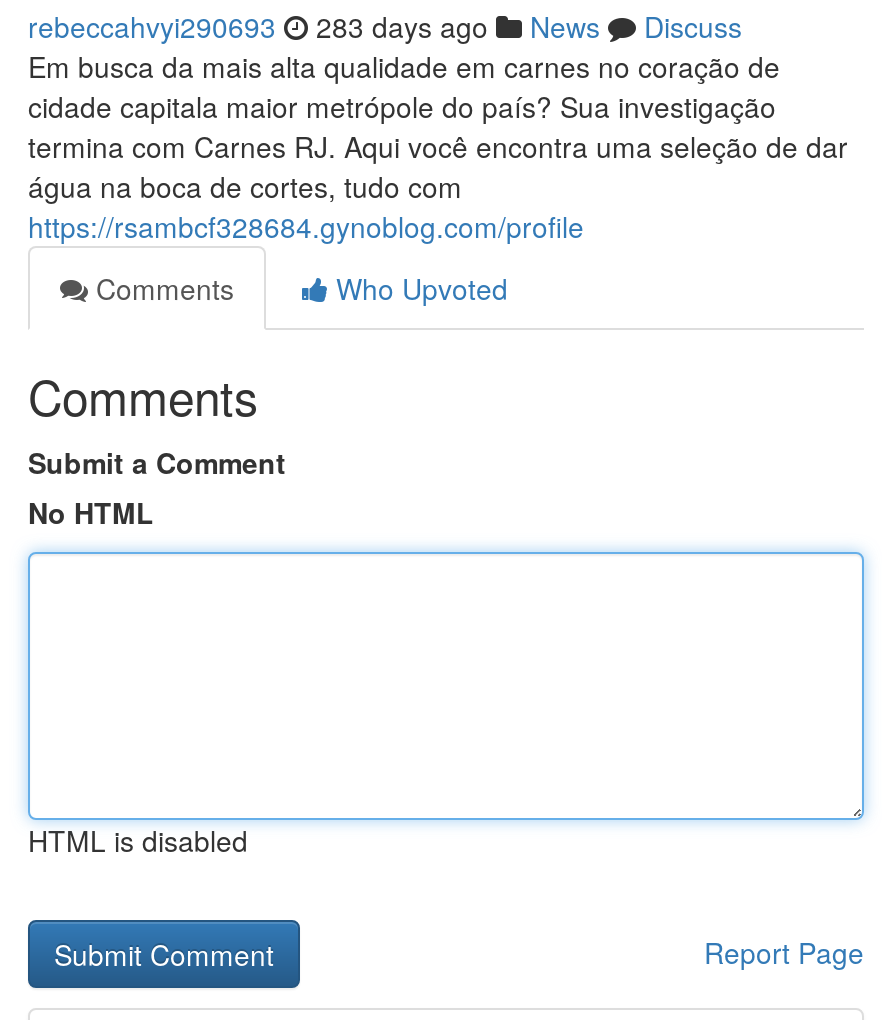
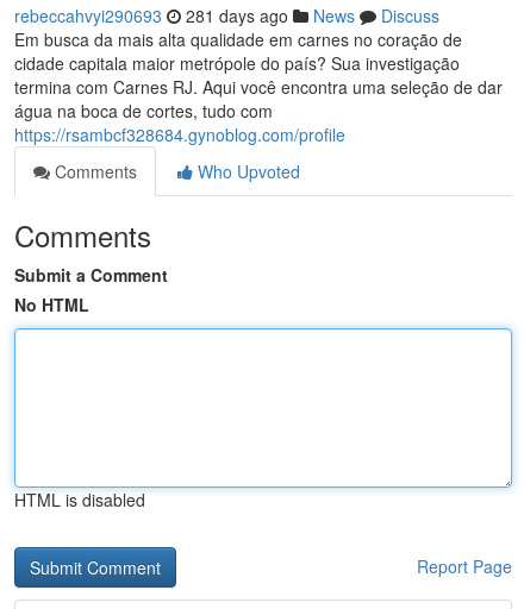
- rebeccahvyi290693 283 days ago News Discuss
+ rebeccahvyi290693 281 days ago News Discuss
